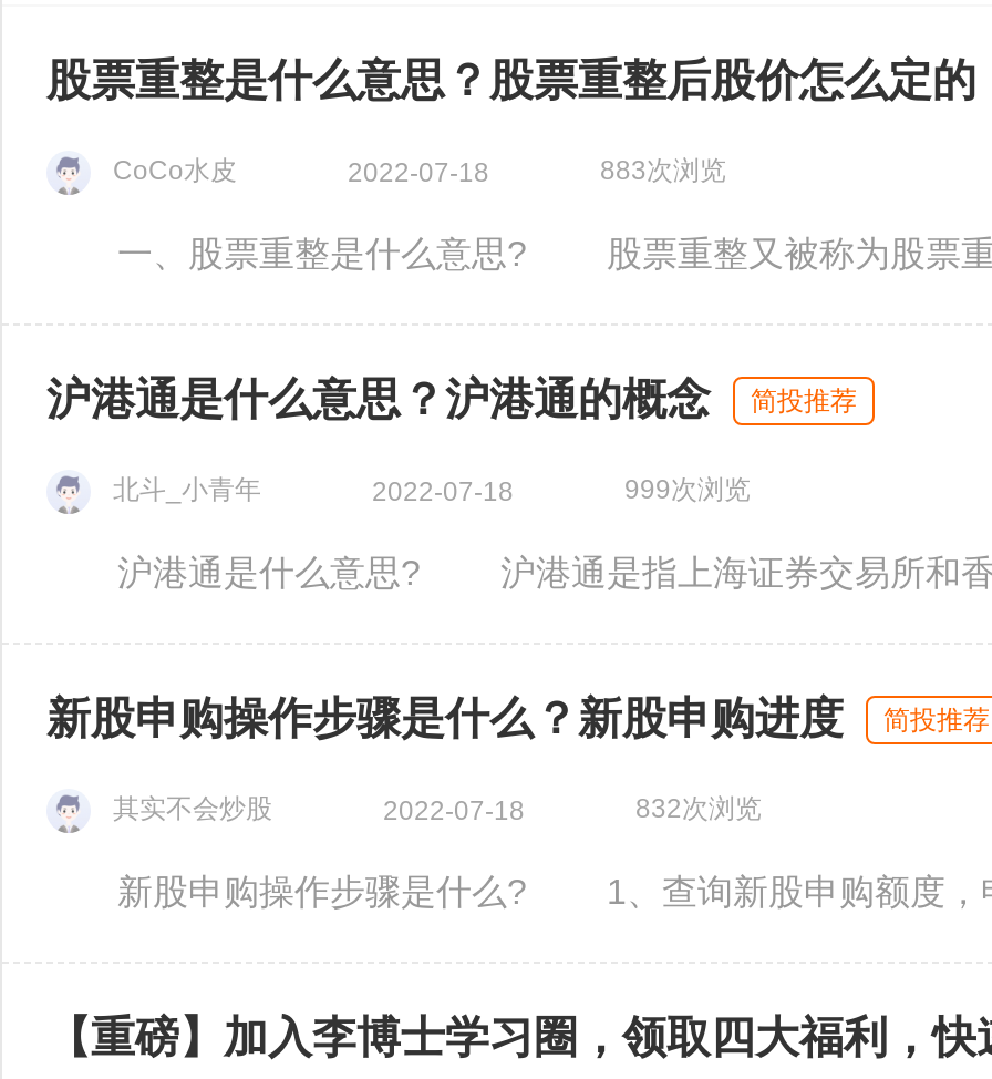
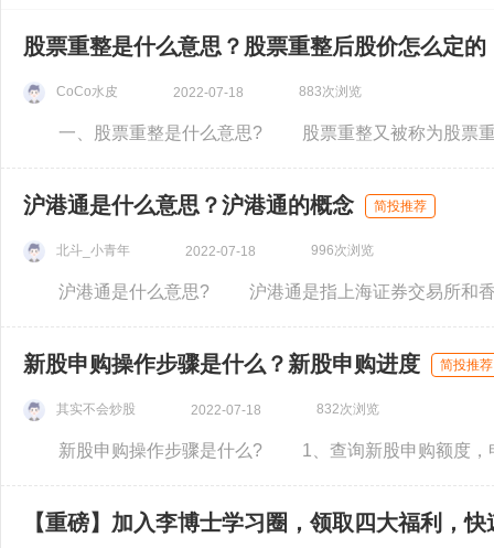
- 999次浏览
+ 996次浏览
